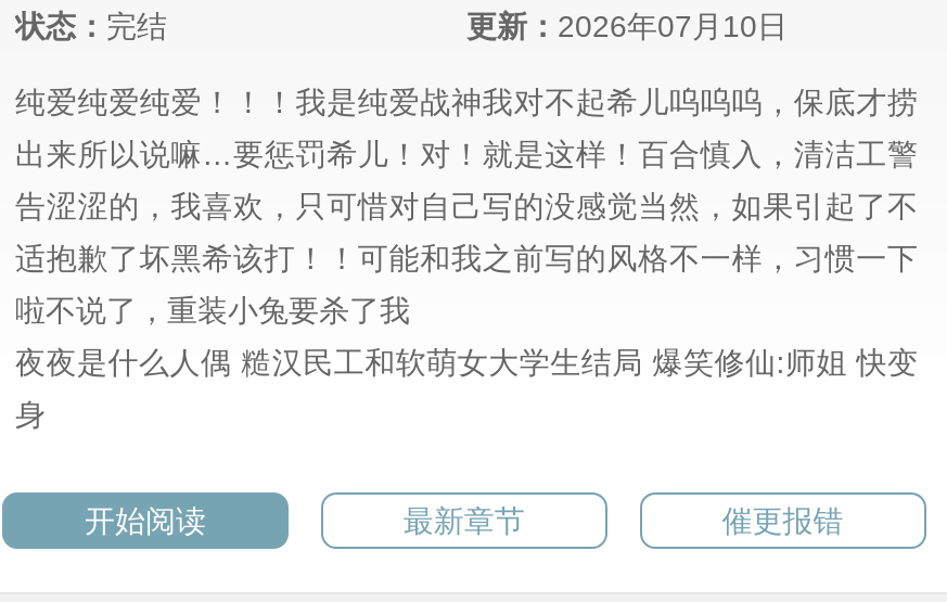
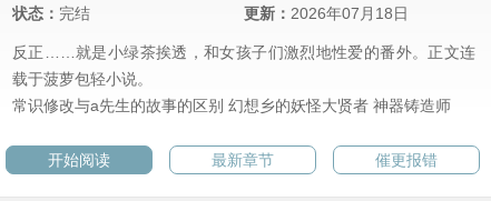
- 更新：2026年07月10日
- 纯爱纯爱纯爱！！！我是纯爱战神我对不起希儿呜呜呜，保底才捞
- 出来所以说嘛…要惩罚希儿！对！就是这样！百合慎入，清洁工警
- 告涩涩的，我喜欢，只可惜对自己写的没感觉当然，如果引起了不
- 适抱歉了坏黑希该打！！可能和我之前写的风格不一样，习惯一下
- 啦不说了，重装小兔要杀了我
- 夜夜是什么人偶 糙汉民工和软萌女大学生结局 爆笑修仙:师姐 快变
- 身
+ 更新：2026年07月18日
+ 反正……就是小绿茶挨透，和女孩子们激烈地性爱的番外。正文连
+ 载于菠萝包轻小说。
+ 常识修改与a先生的故事的区别 幻想乡的妖怪大贤者 神器铸造师
